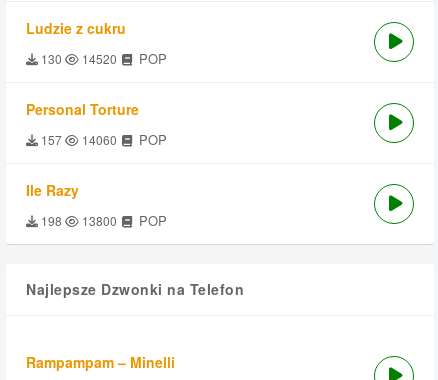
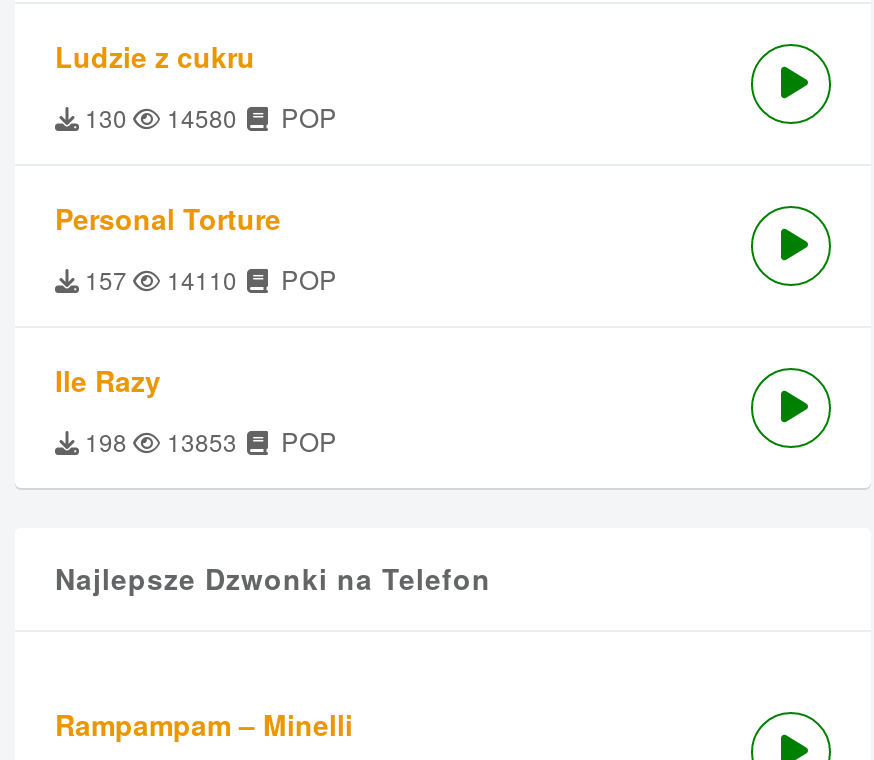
- 130 14520 POP
+ 130 14580 POP

- 157 14060 POP
+ 157 14110 POP

- 198 13800 POP
+ 198 13853 POP
